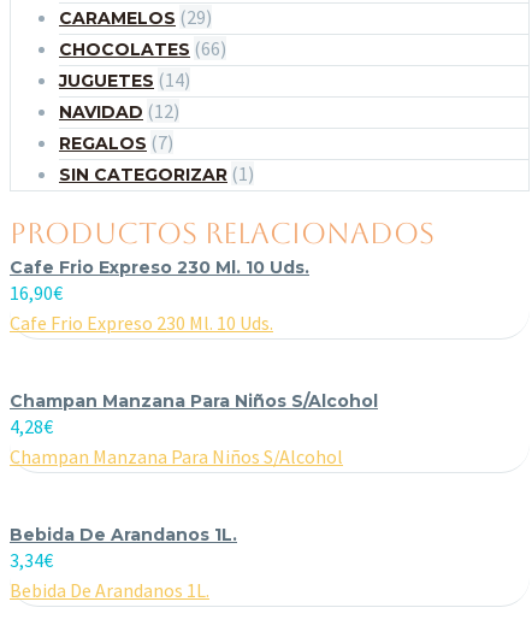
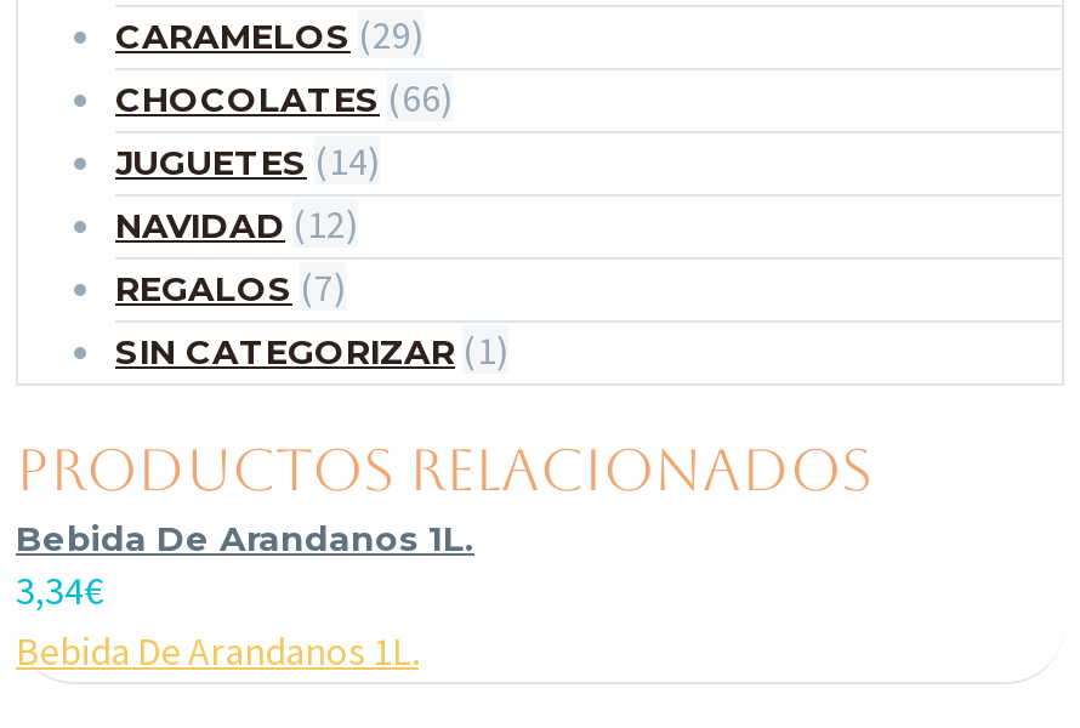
- Cafe Frio Expreso 230 Ml. 10 Uds.
- 16,90€
- Cafe Frio Expreso 230 Ml. 10 Uds.
- Champan Manzana Para Niños S/Alcohol
- 4,28€
- Champan Manzana Para Niños S/Alcohol
